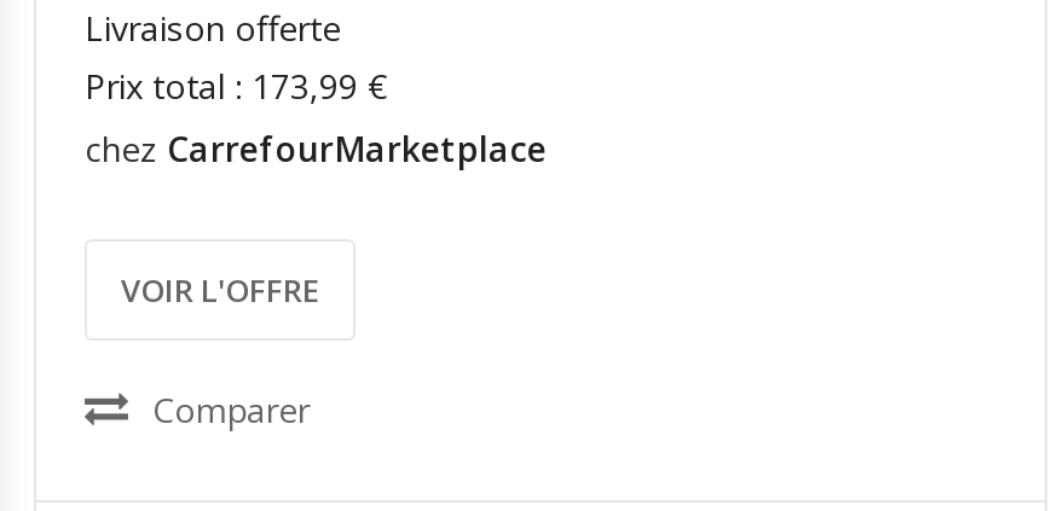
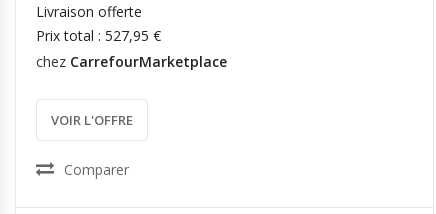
- Prix total : 173,99 €
+ Prix total : 527,95 €
